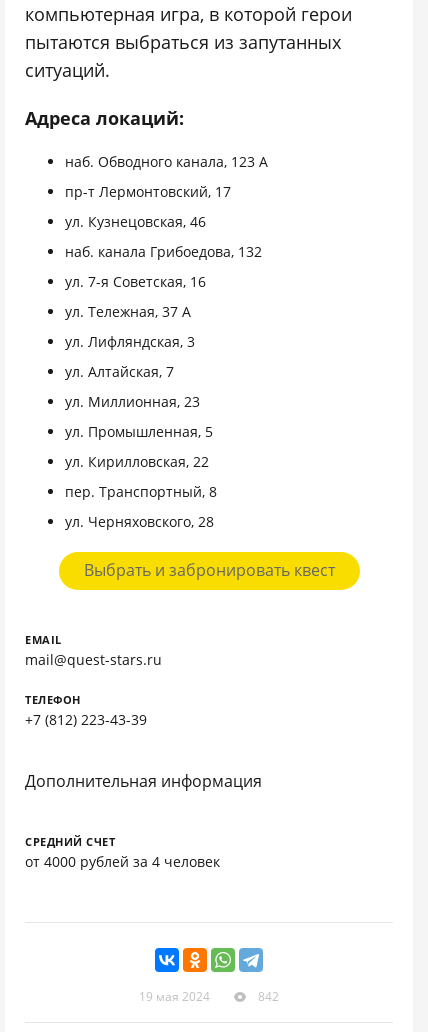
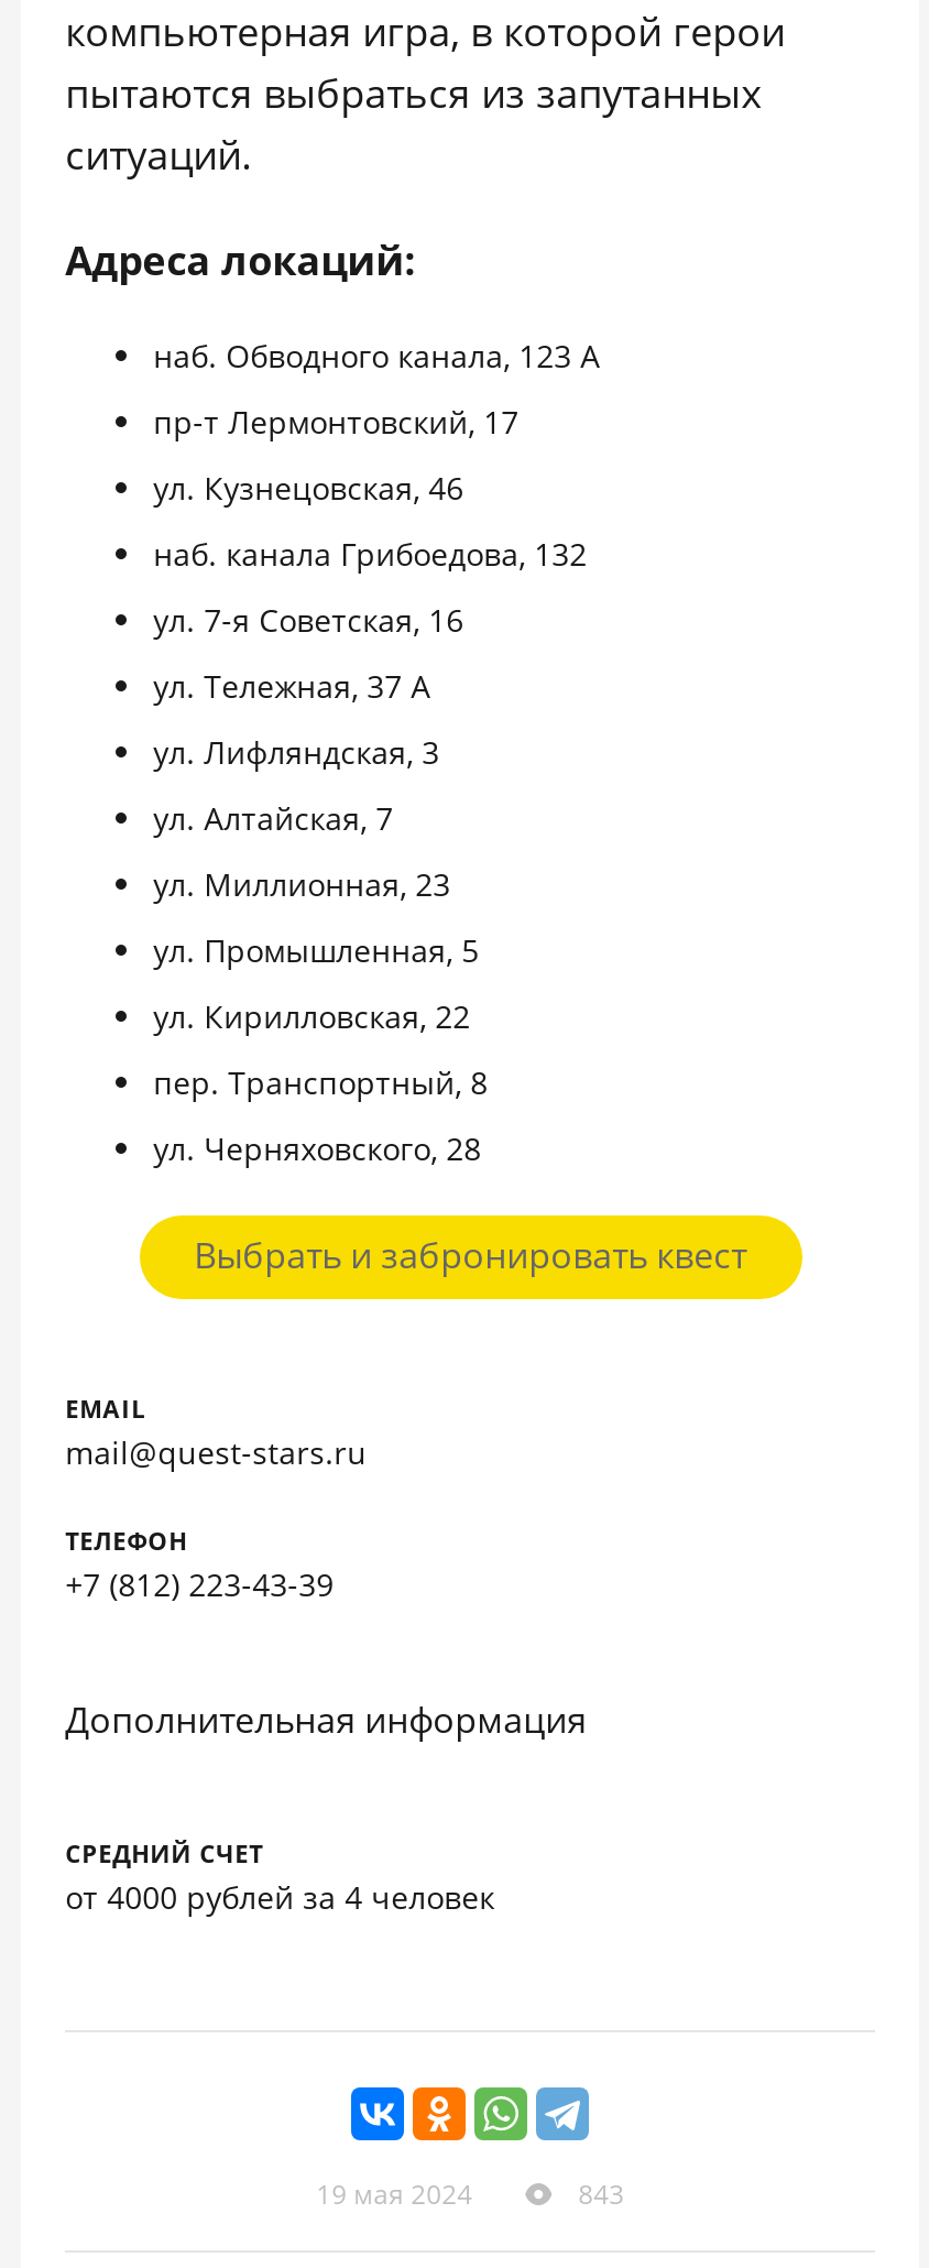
- 842
+ 843
